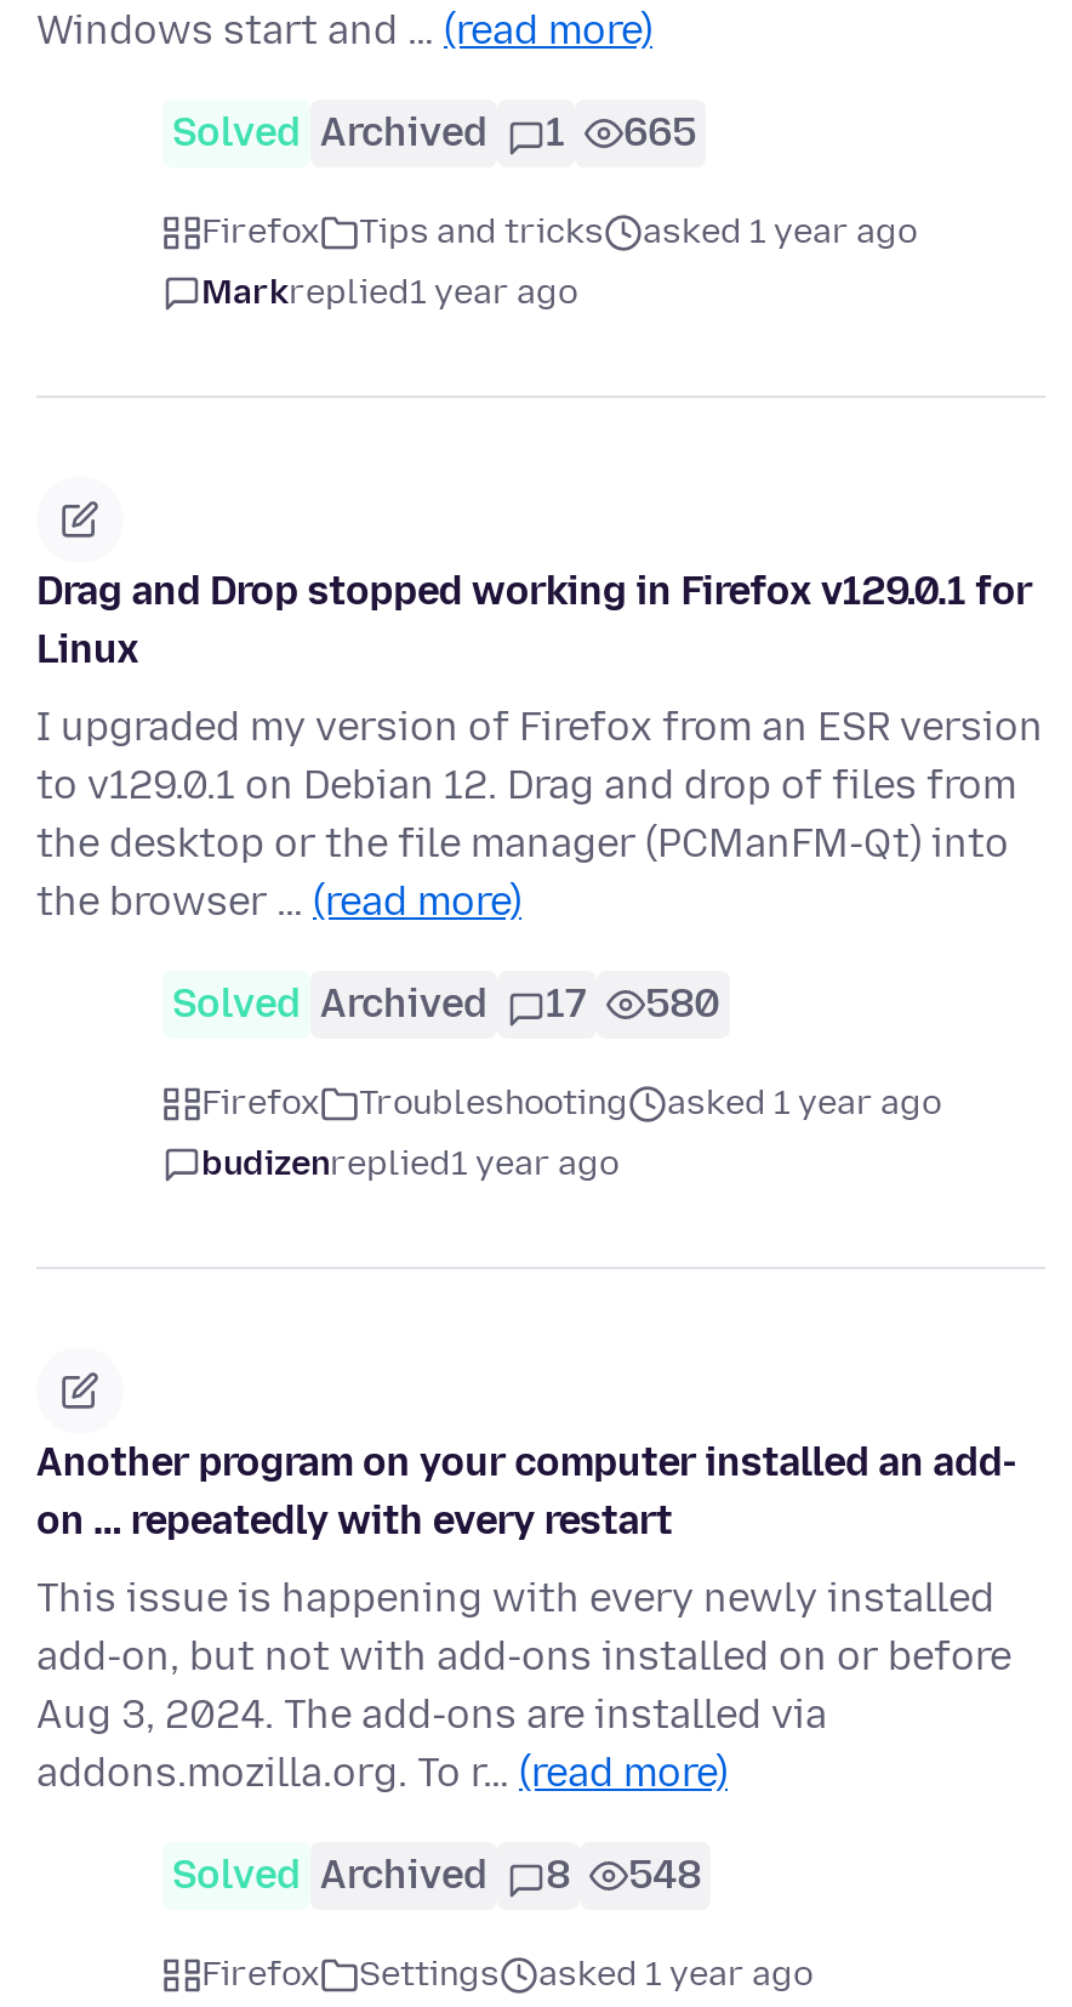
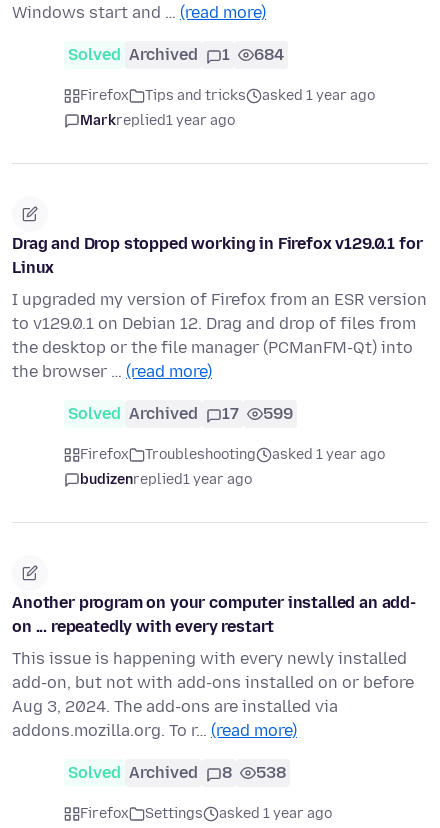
- Solved Archived 1 665
+ Solved Archived 1 684

- Solved Archived 17 580
+ Solved Archived 17 599

- Solved Archived 8 548
+ Solved Archived 8 538
